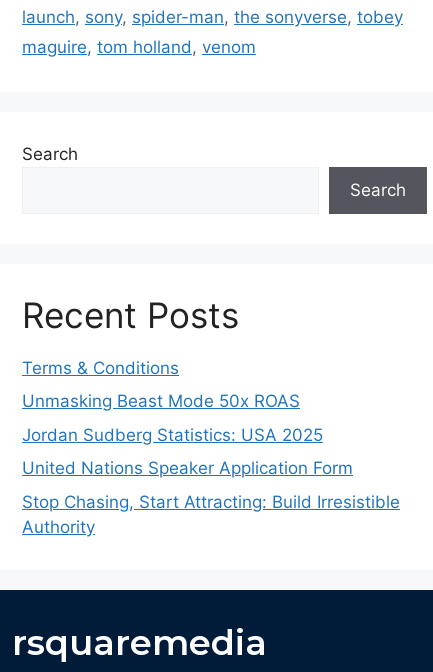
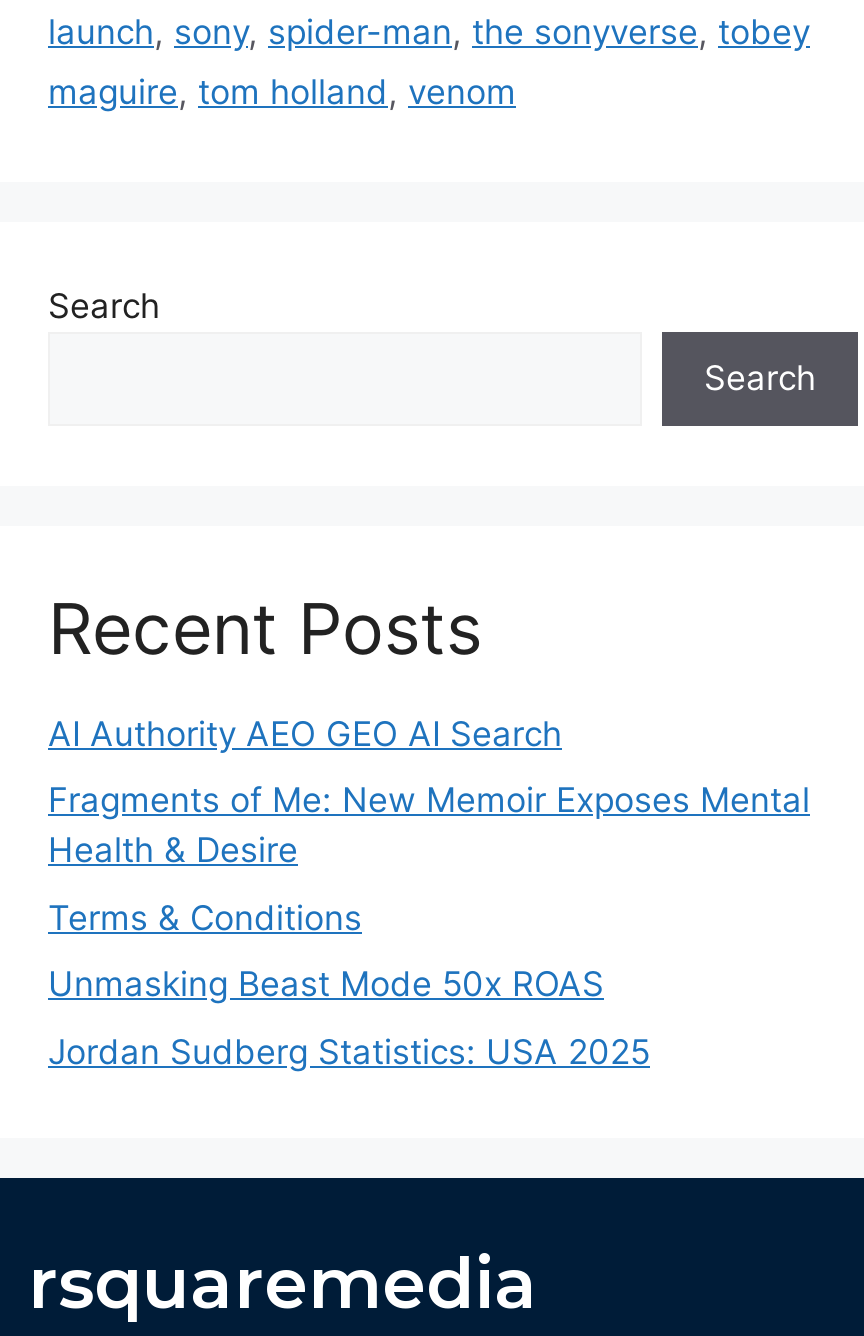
+ AI Authority AEO GEO AI Search
+ Fragments of Me: New Memoir Exposes Mental
+ Health & Desire

moved down: Terms & Conditions | Unmasking Beast Mode 50x ROAS | Jordan Sudberg Statistics: USA 2025

- United Nations Speaker Application Form
- Stop Chasing, Start Attracting: Build Irresistible
- Authority
